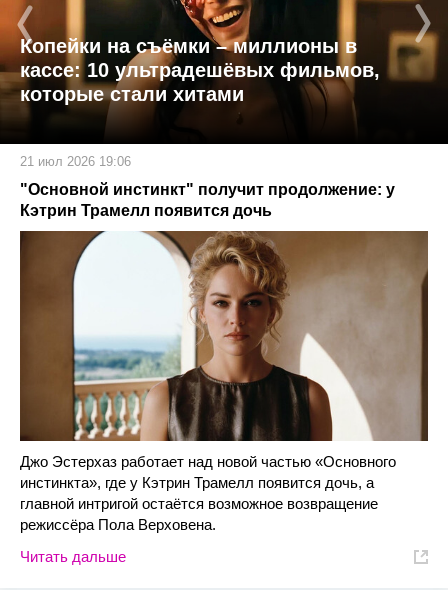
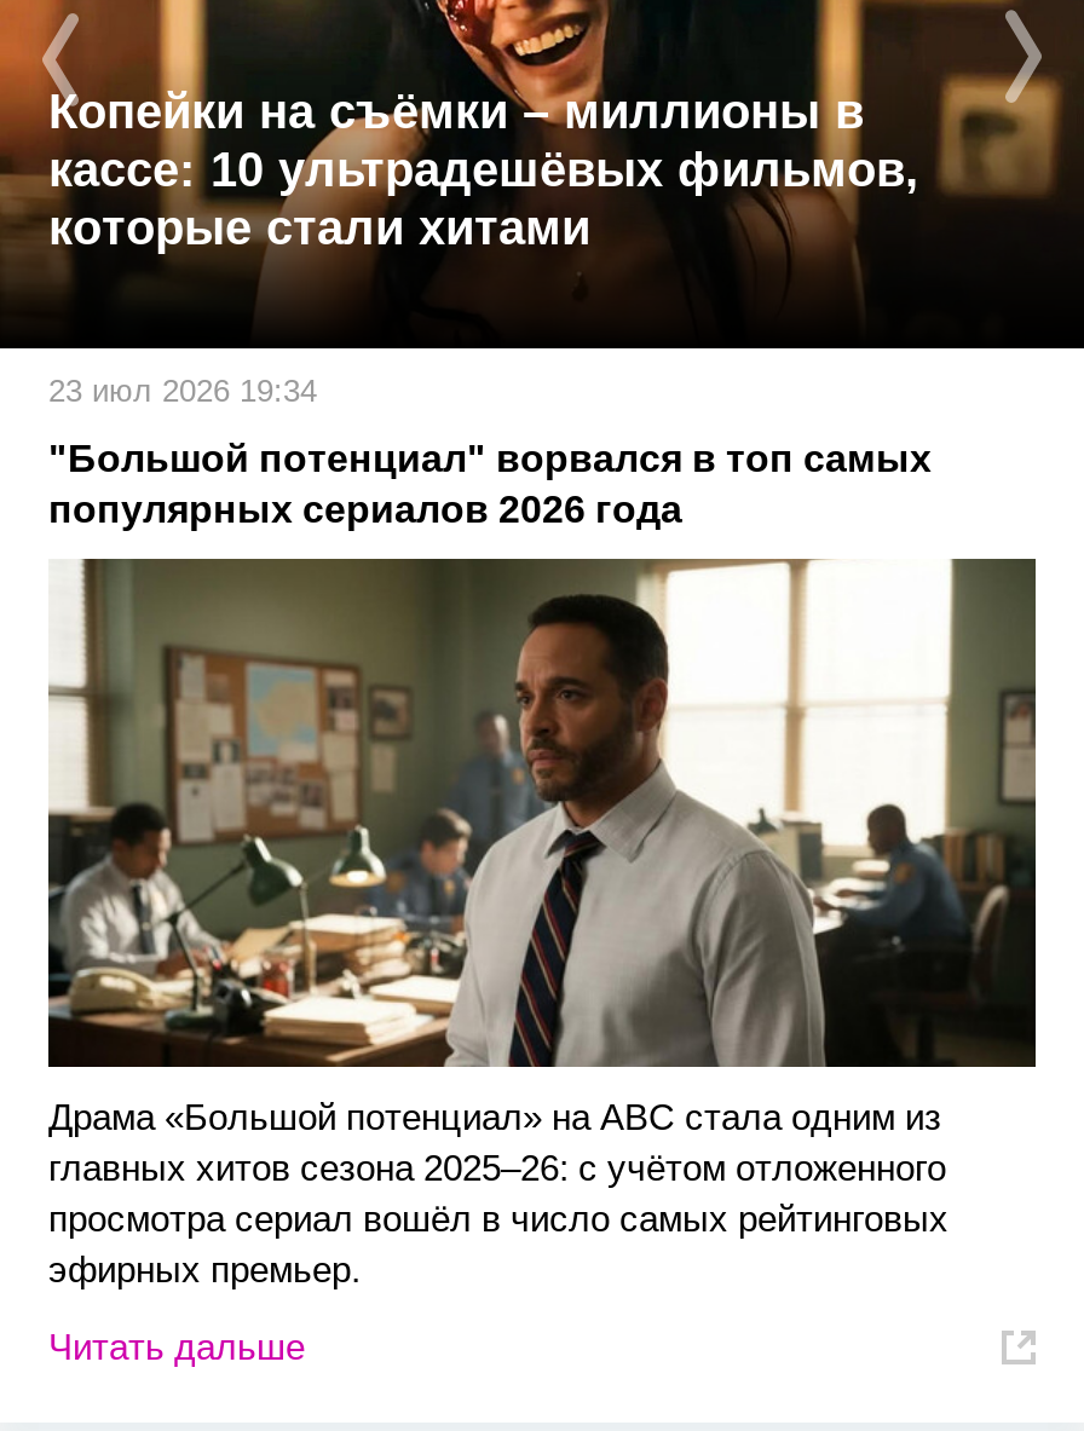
- 21 июл 2026 19:06
+ 23 июл 2026 19:34

- "Основной инстинкт" получит продолжение: у
- Кэтрин Трамелл появится дочь
+ "Большой потенциал" ворвался в топ самых
+ популярных сериалов 2026 года

- [image]
- Джо Эстерхаз работает над новой частью «Основного
- инстинкта», где у Кэтрин Трамелл появится дочь, а
- главной интригой остаётся возможное возвращение
- режиссёра Пола Верховена.
+ [image]
+ Драма «Большой потенциал» на ABC стала одним из
+ главных хитов сезона 2025–26: с учётом отложенного
+ просмотра сериал вошёл в число самых рейтинговых
+ эфирных премьер.
